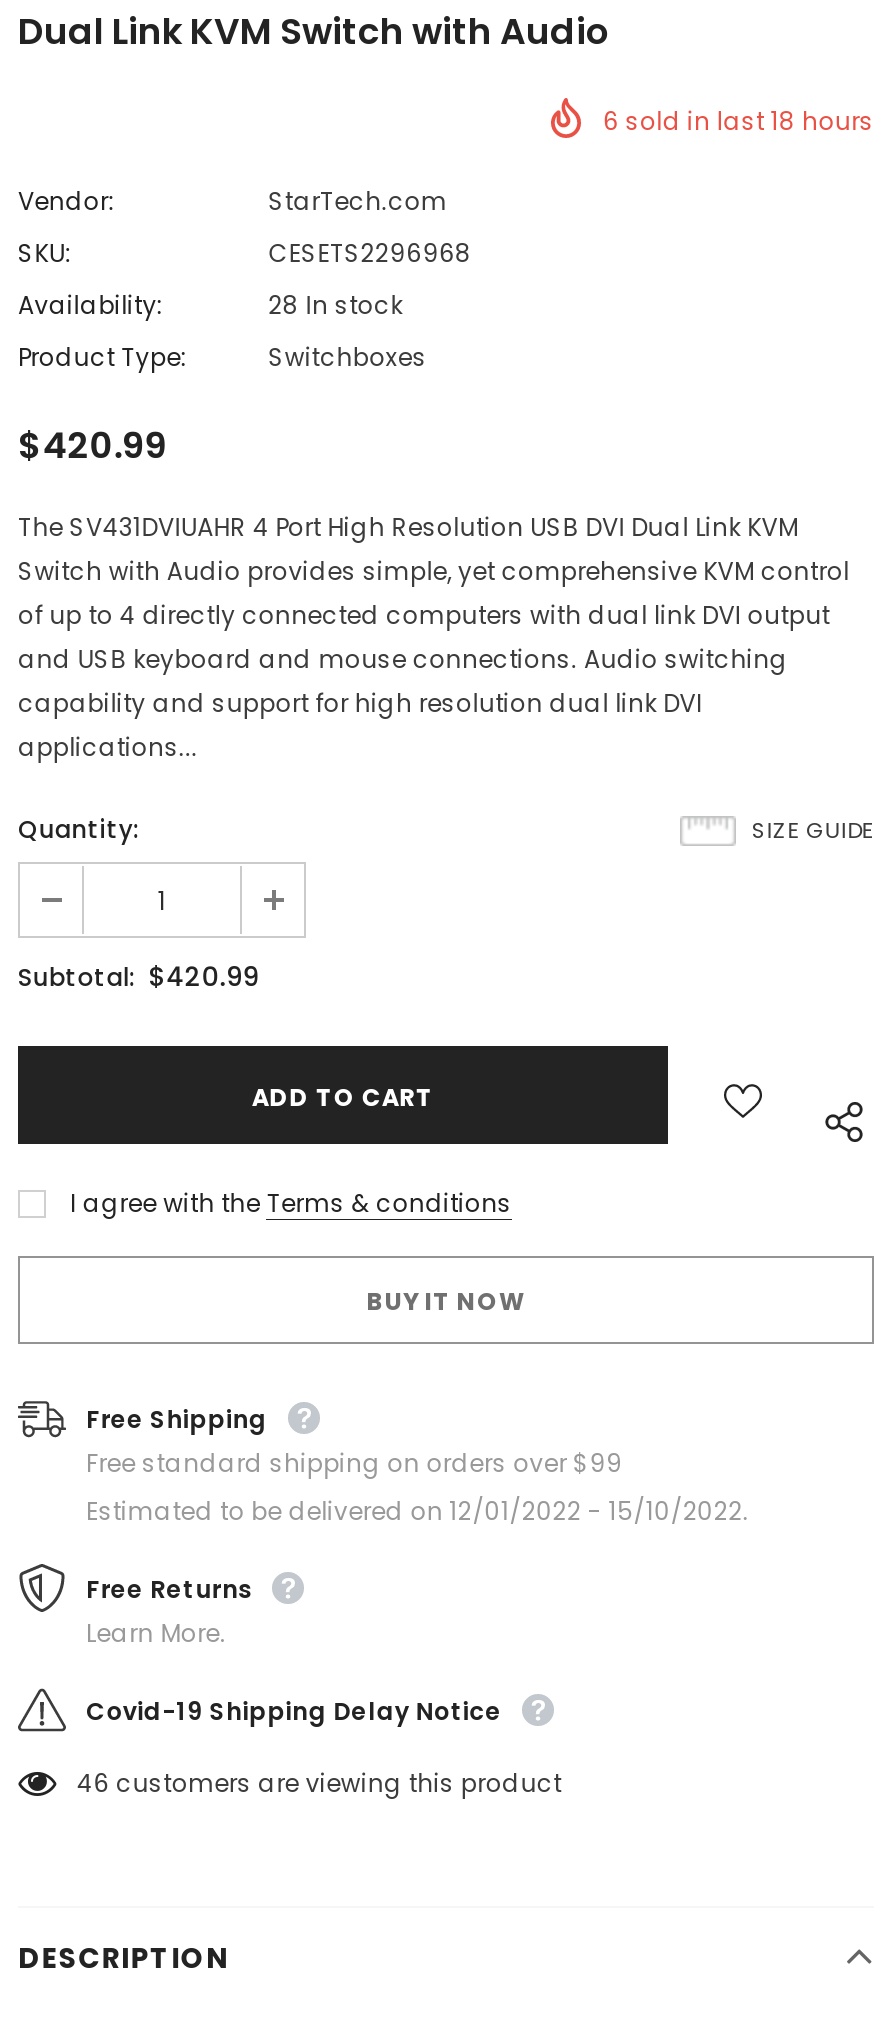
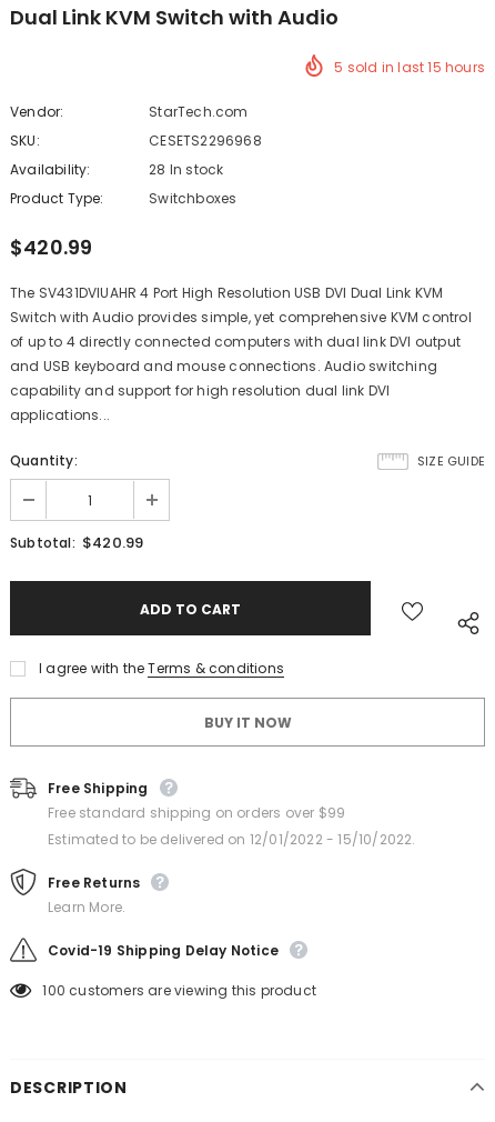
- 6 sold in last 18 hours
+ 5 sold in last 15 hours

- 46 customers are viewing this product
+ 100 customers are viewing this product
